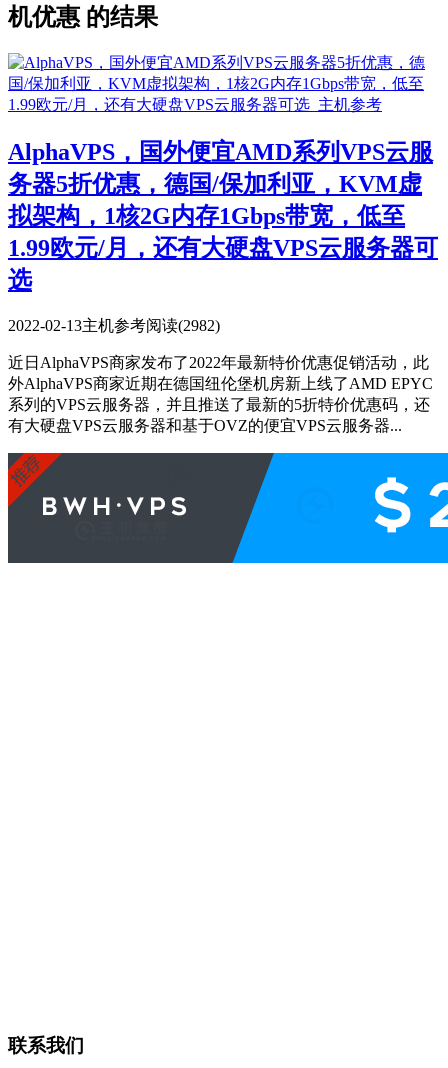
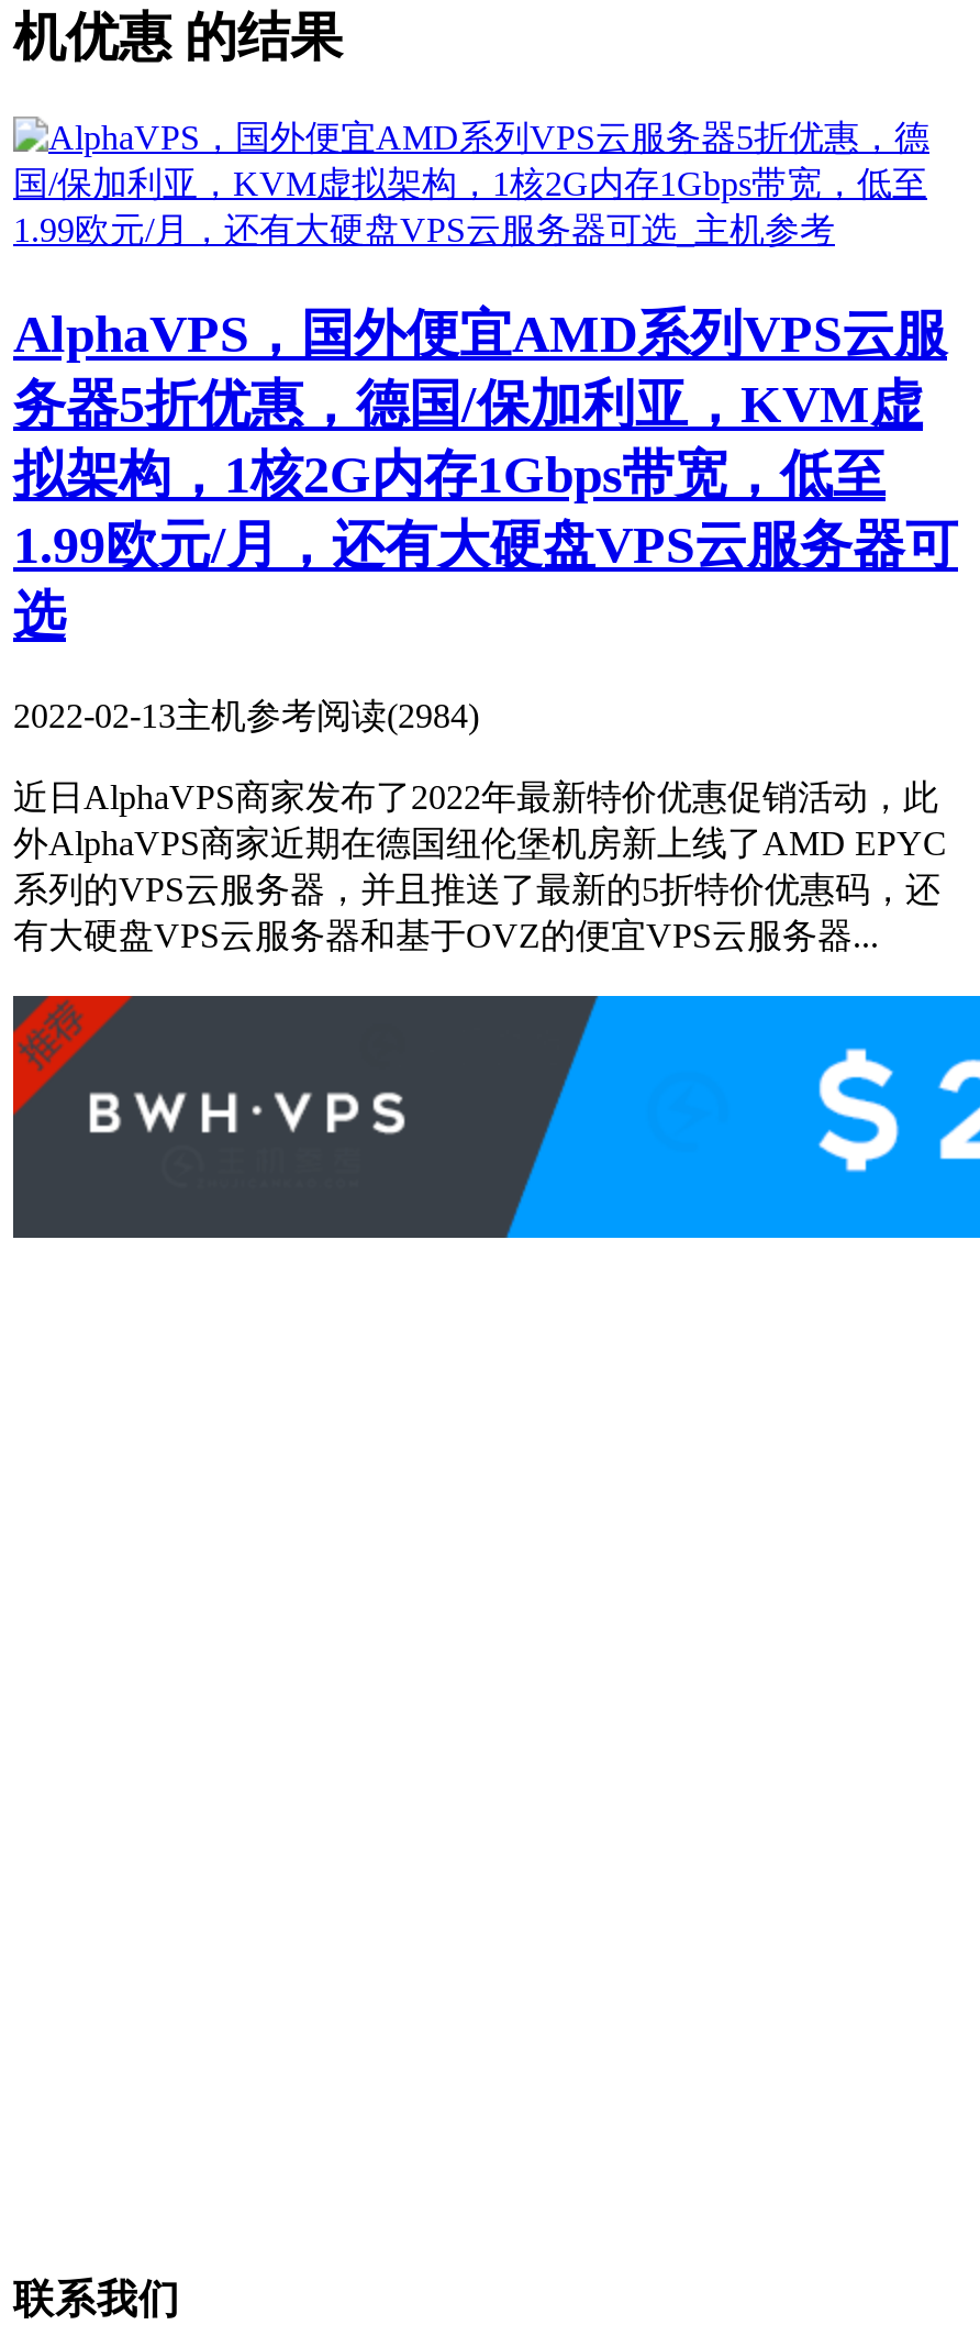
- 2022-02-13主机参考阅读(2982)
+ 2022-02-13主机参考阅读(2984)
